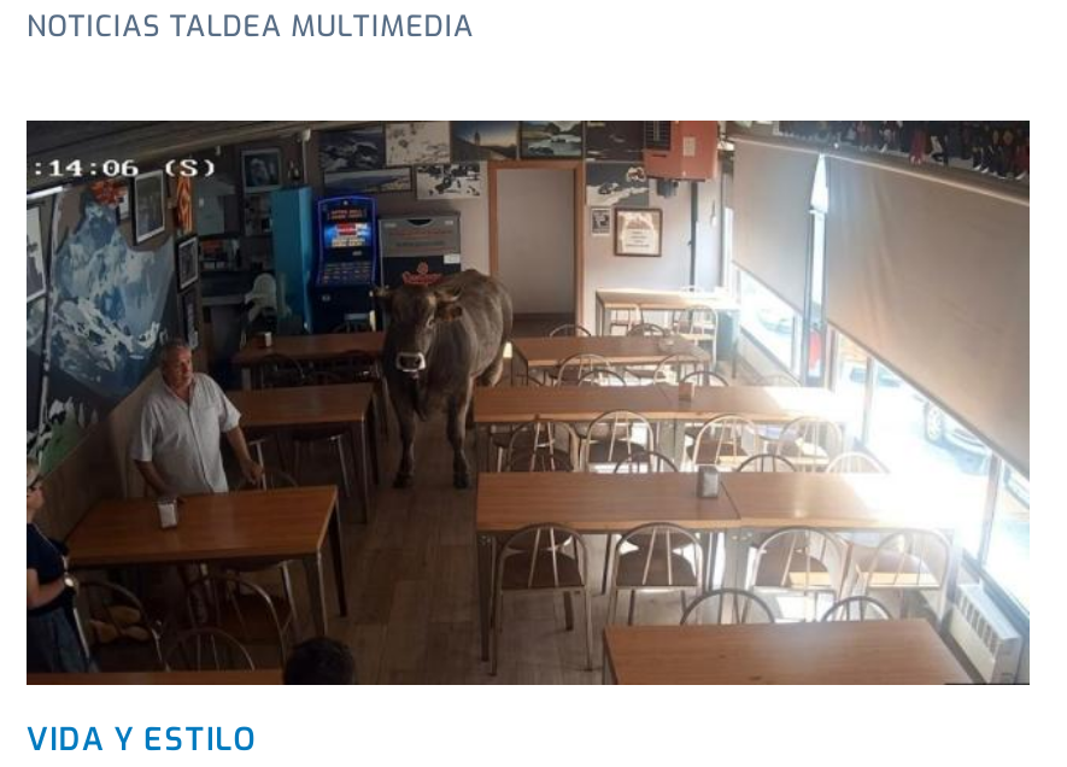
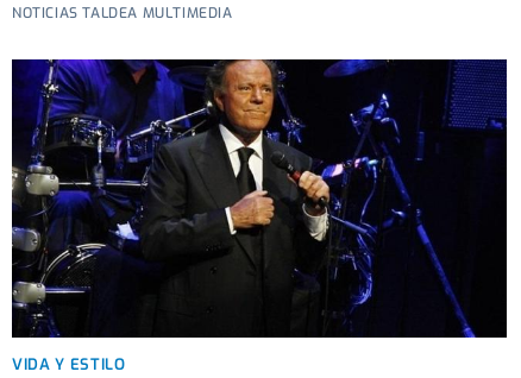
- [image]
+ [image]
